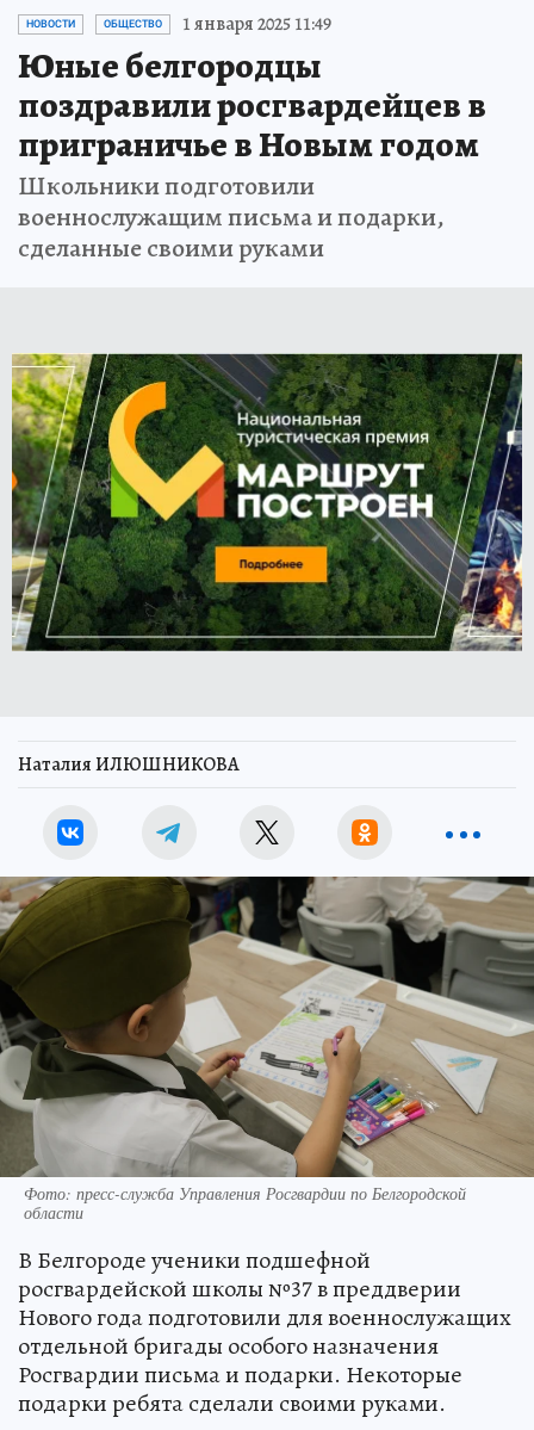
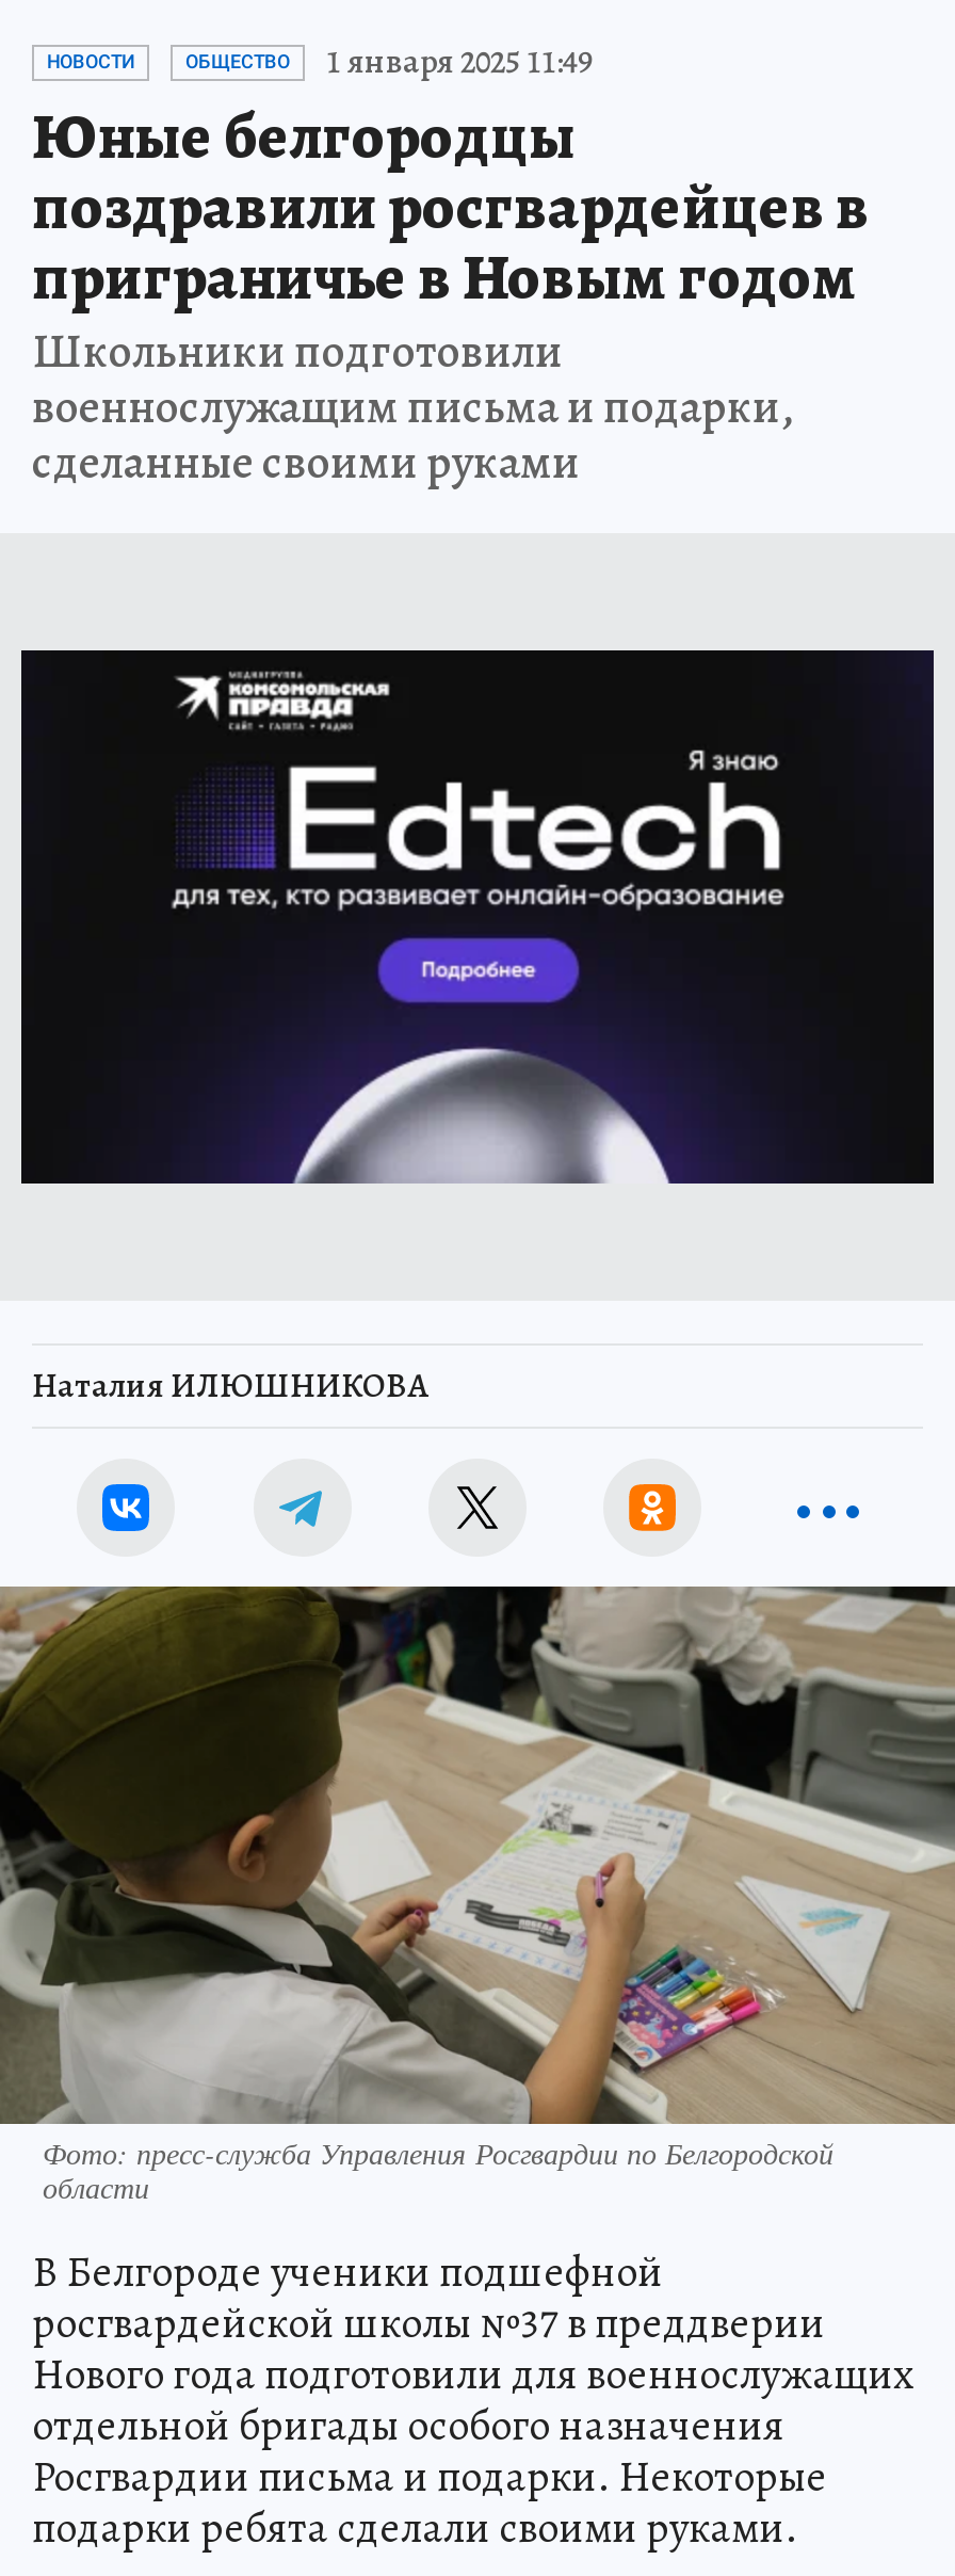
- [image]
+ [image]
